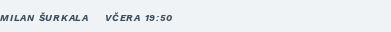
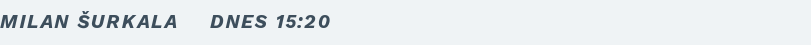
- MILAN ŠURKALA VČERA 19:50
+ MILAN ŠURKALA DNES 15:20
